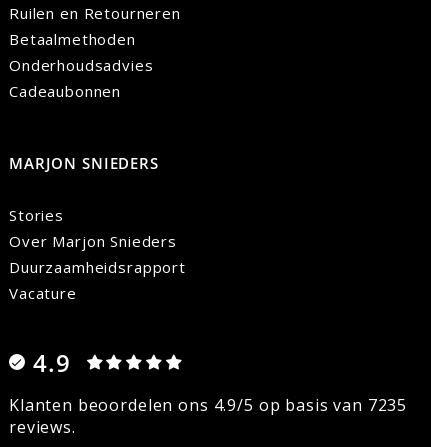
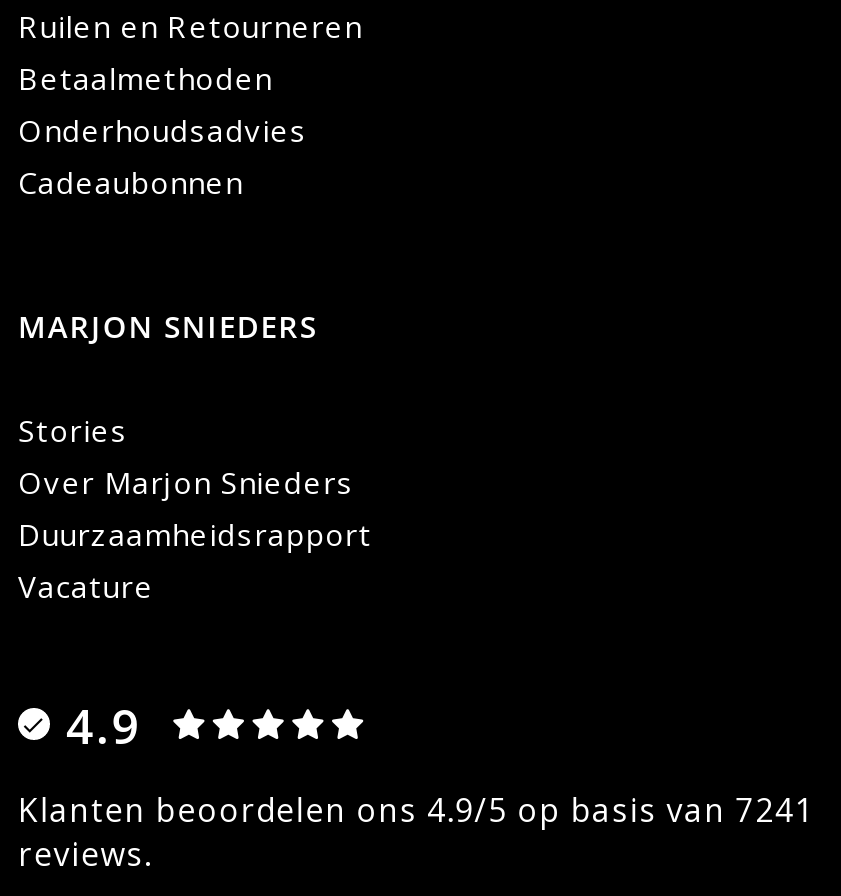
- Klanten beoordelen ons 4.9/5 op basis van 7235
+ Klanten beoordelen ons 4.9/5 op basis van 7241
